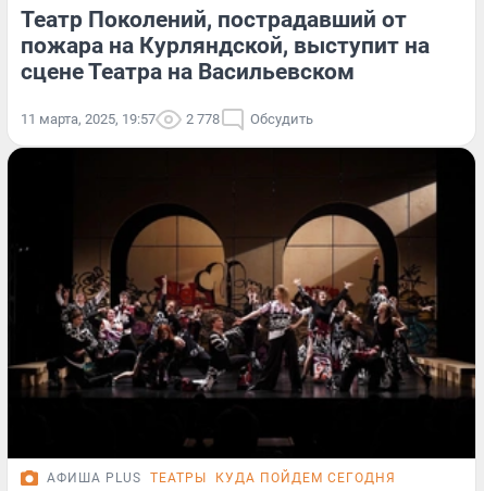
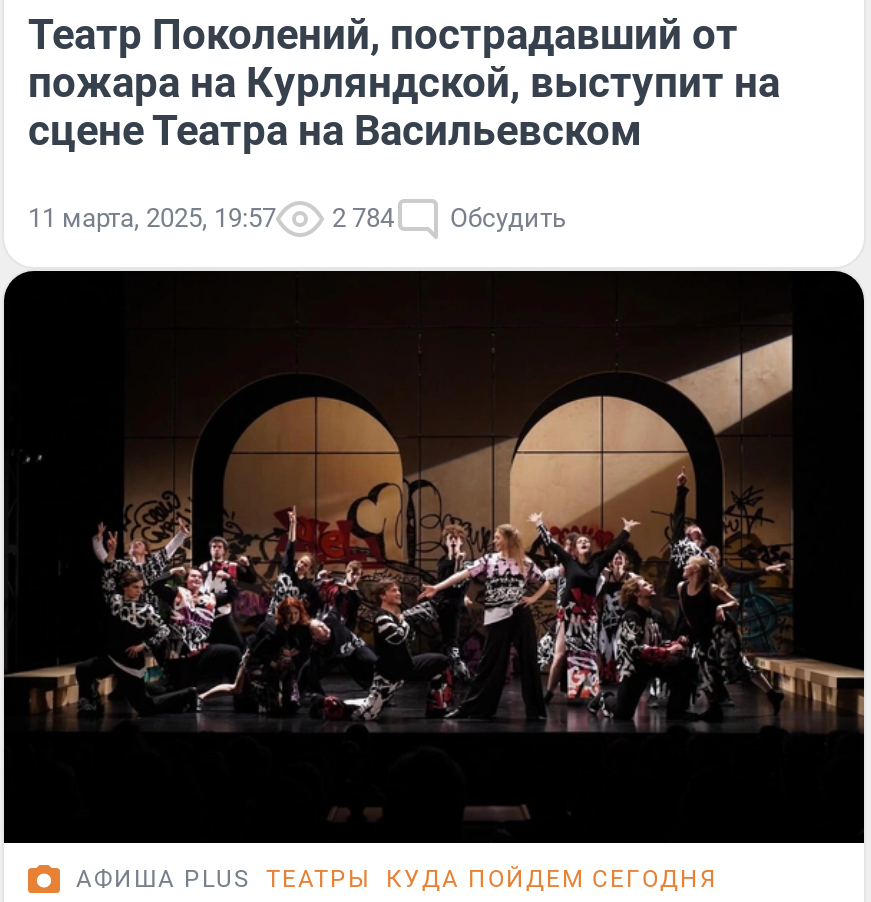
- 11 марта, 2025, 19:57 2 778 Обсудить
+ 11 марта, 2025, 19:57 2 784 Обсудить
